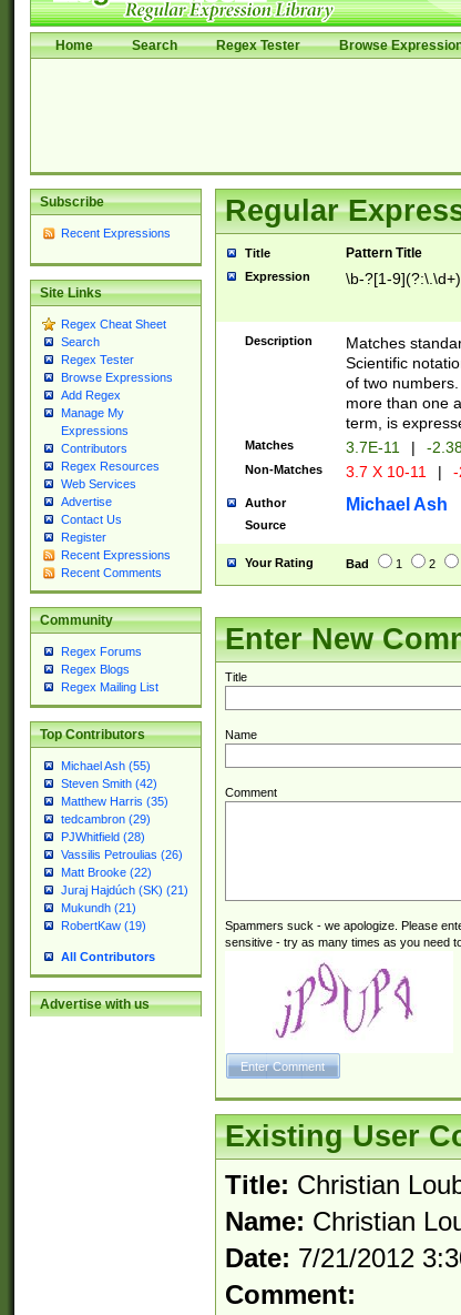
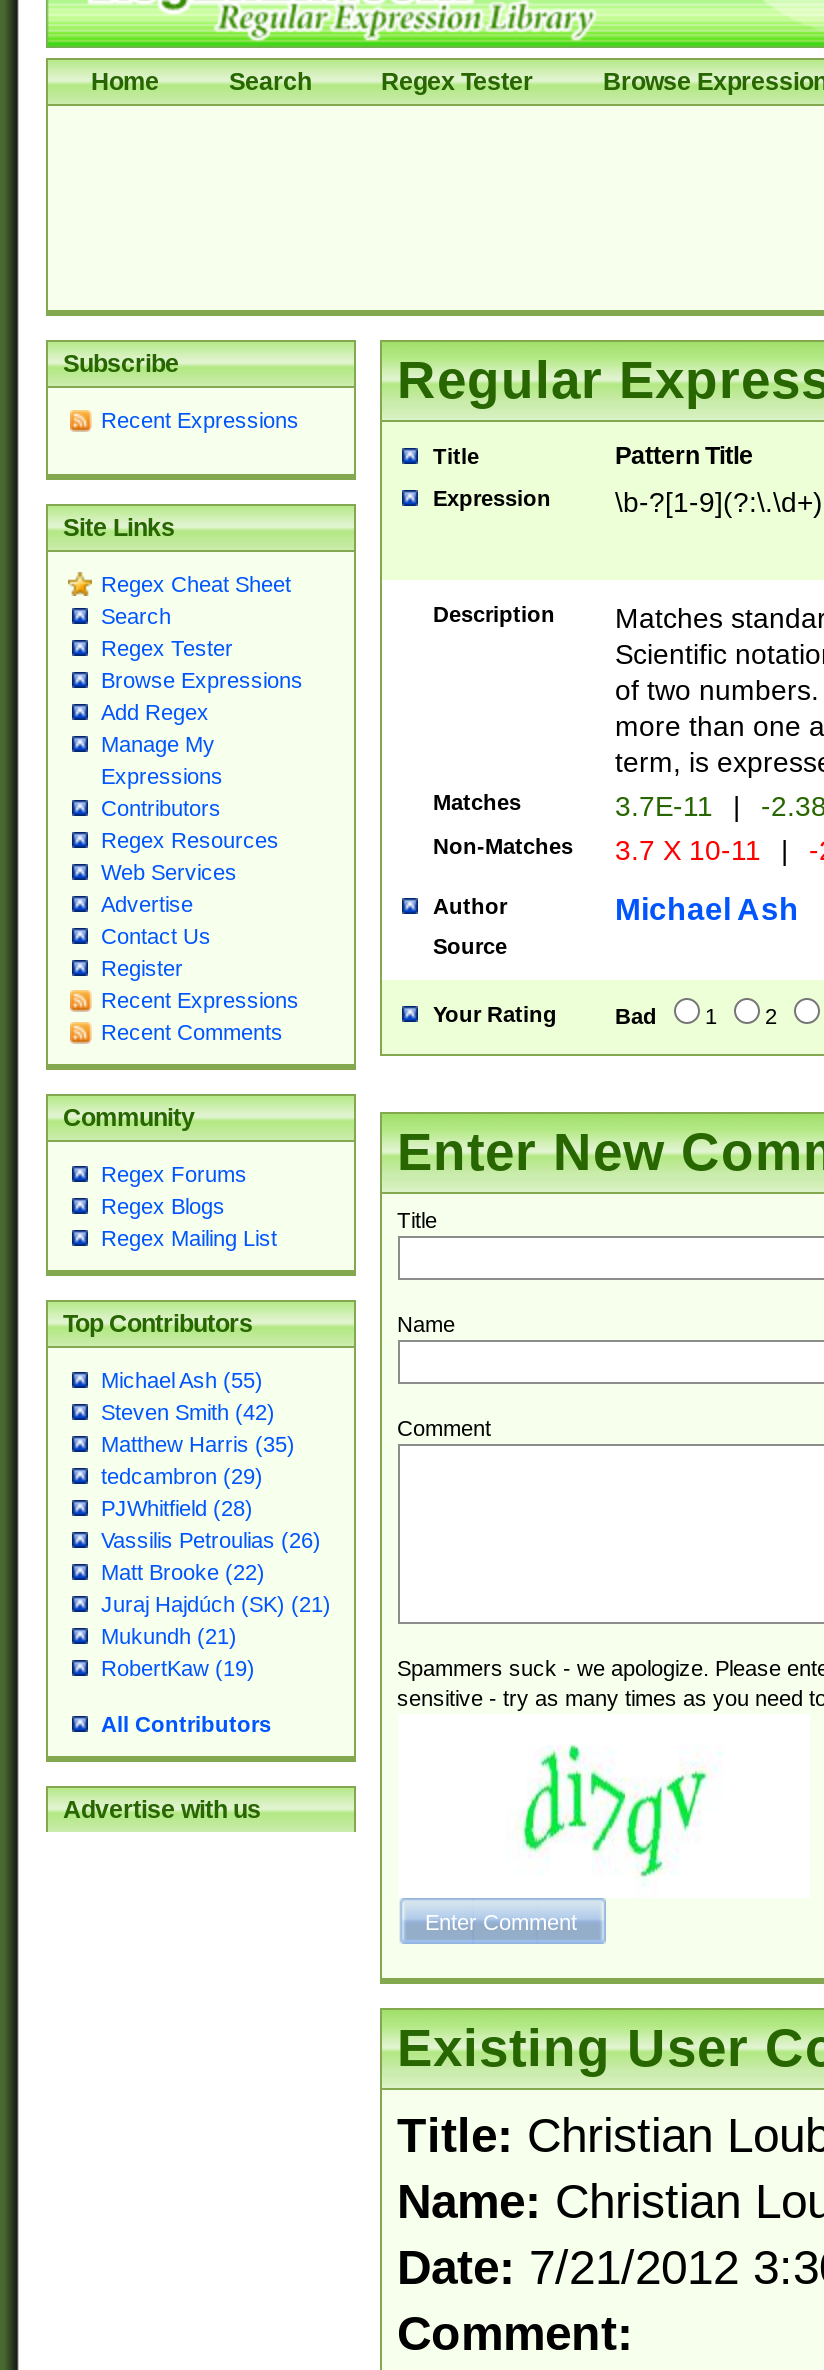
- [image]
+ [image]
